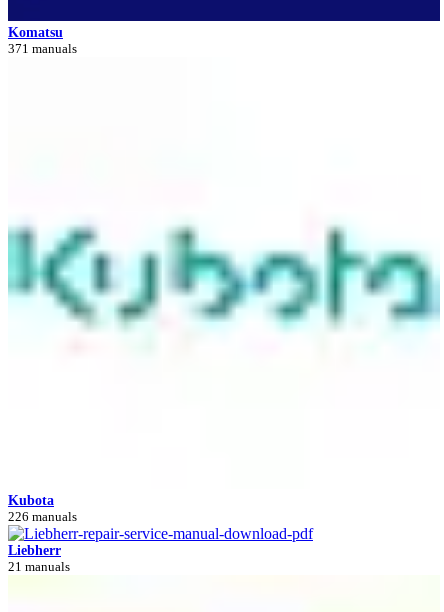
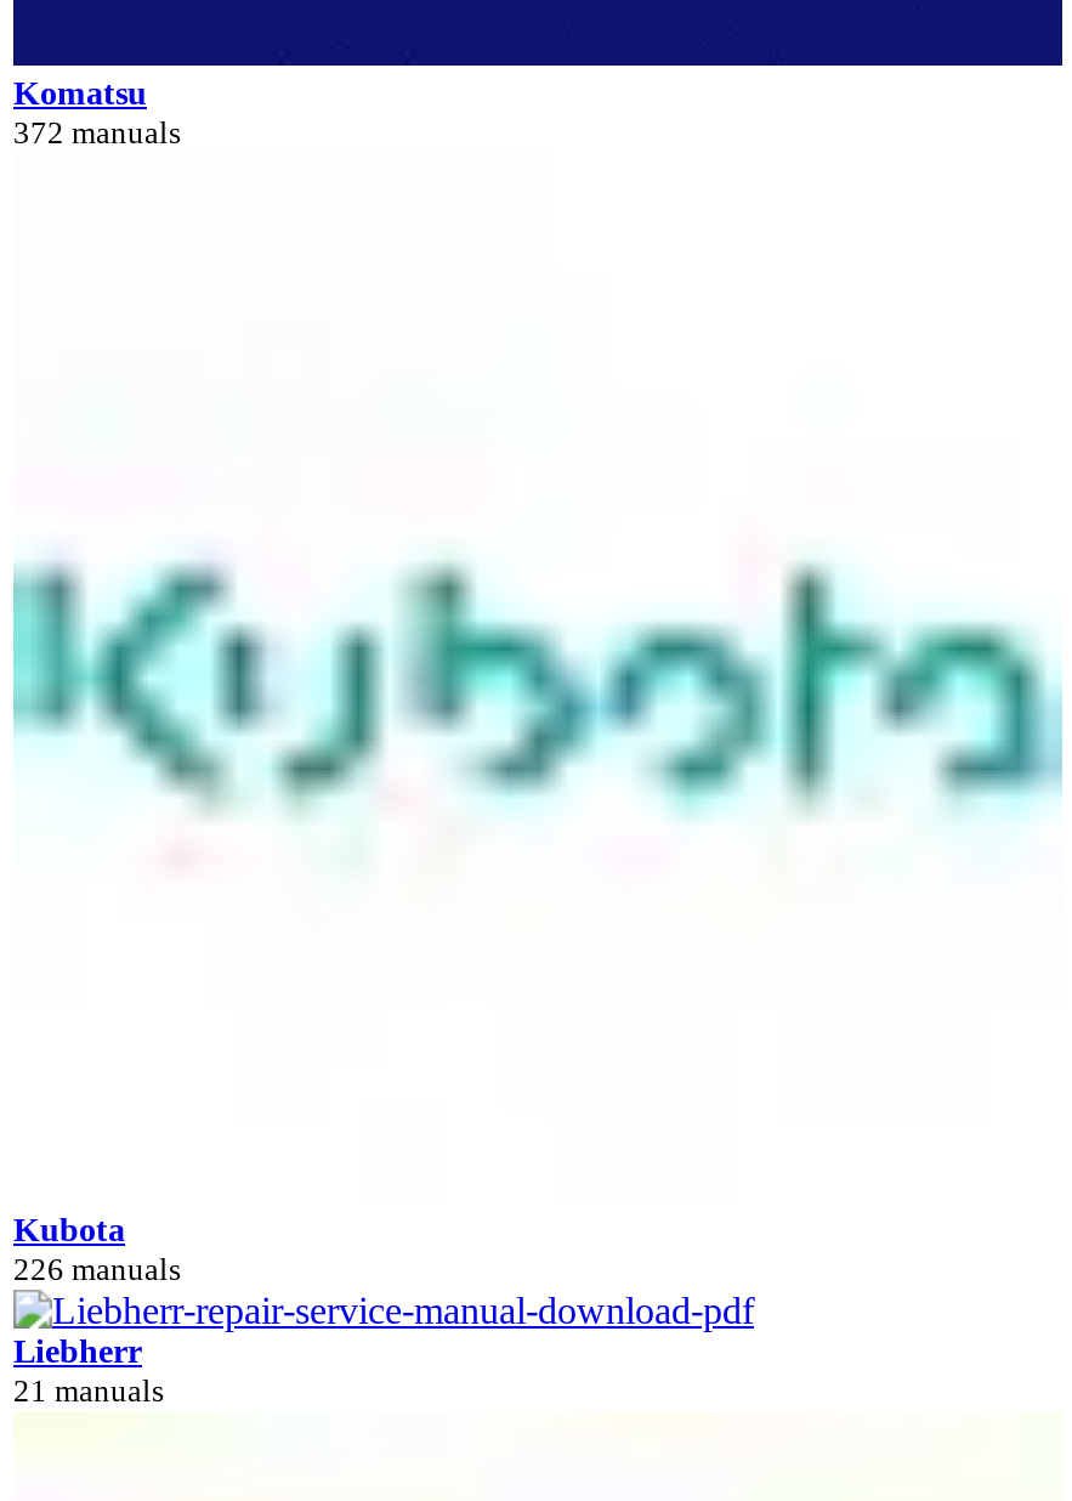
- 371 manuals
+ 372 manuals
